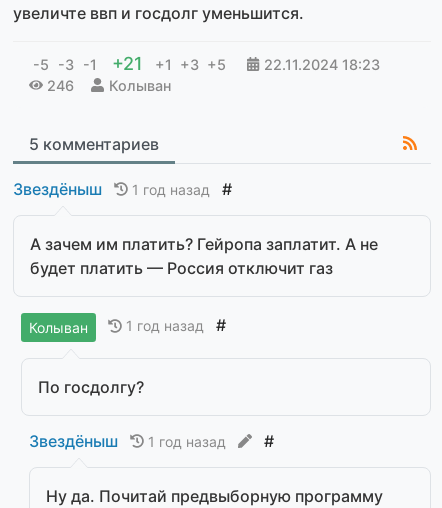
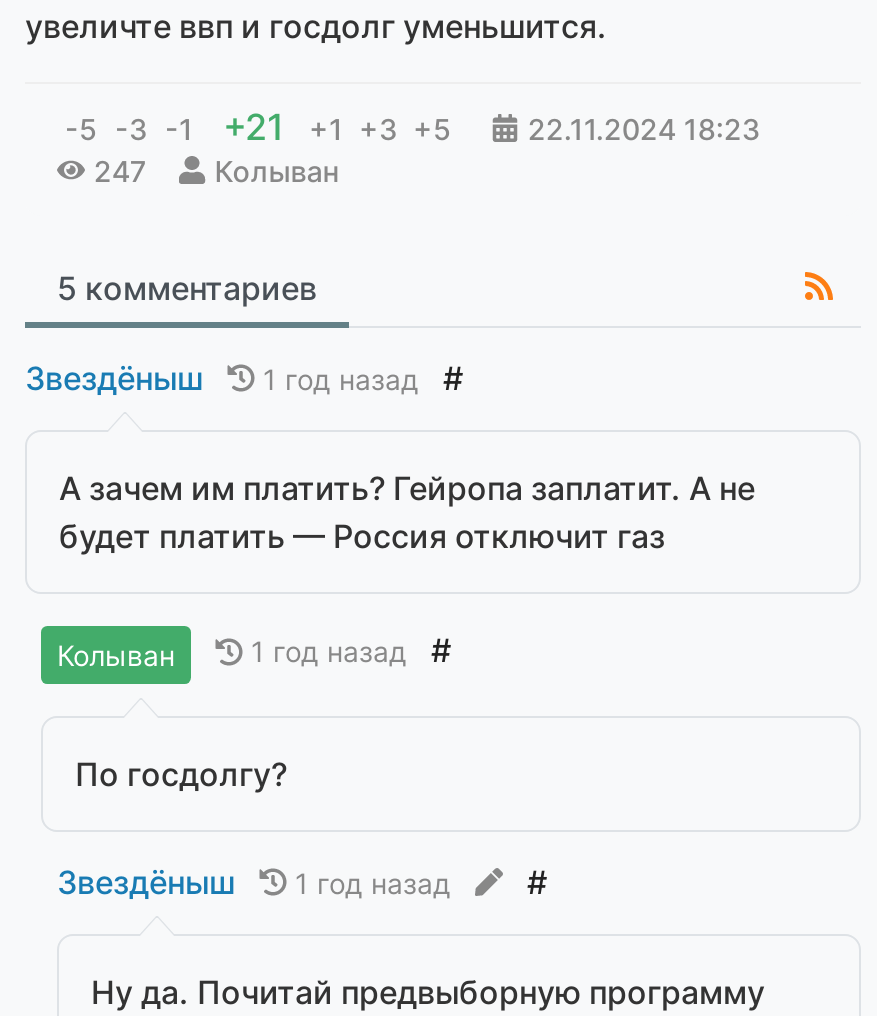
- 246
+ 247
